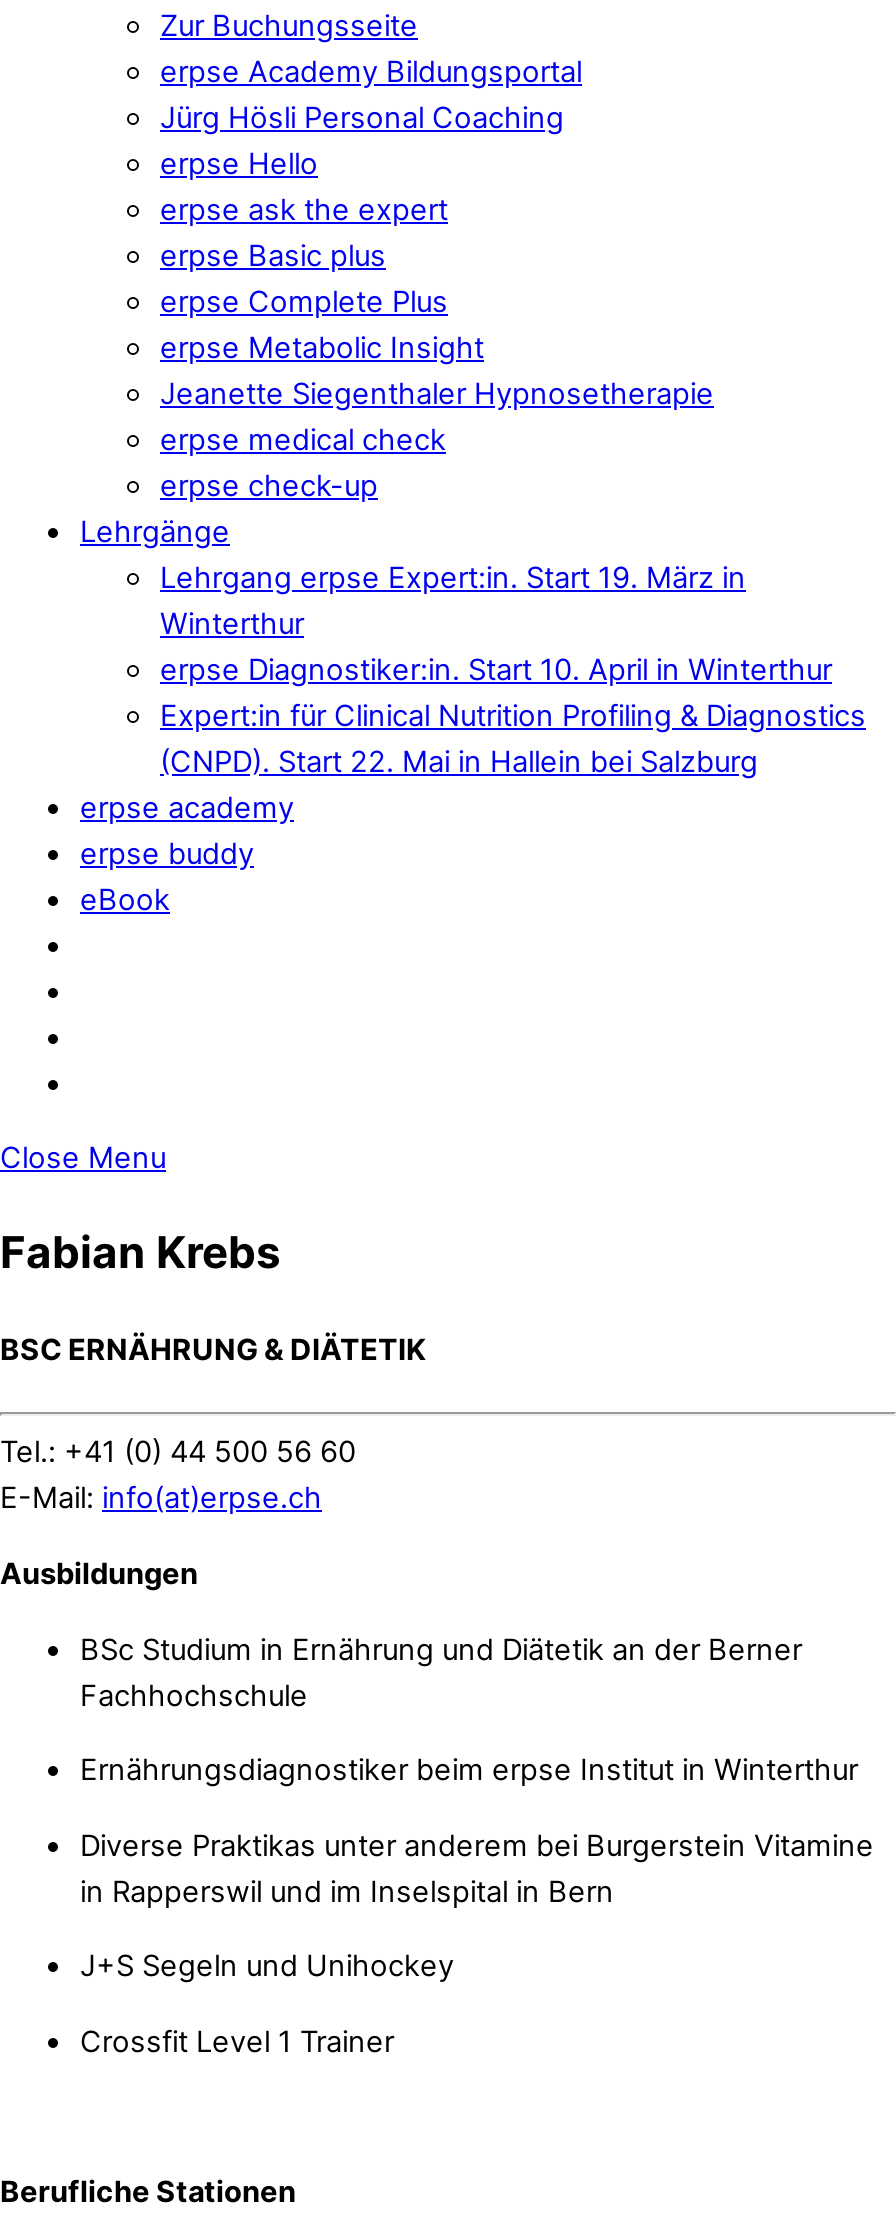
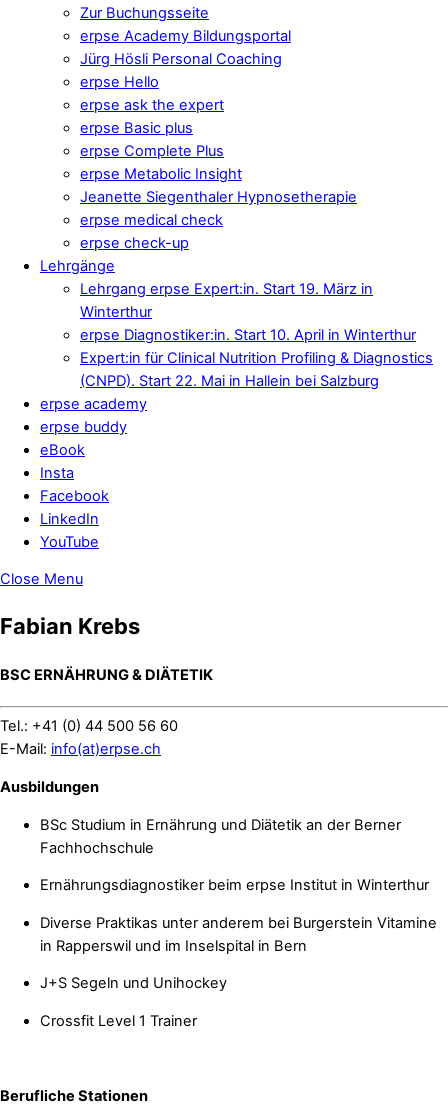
+ Insta
+ Facebook
+ LinkedIn
+ YouTube
